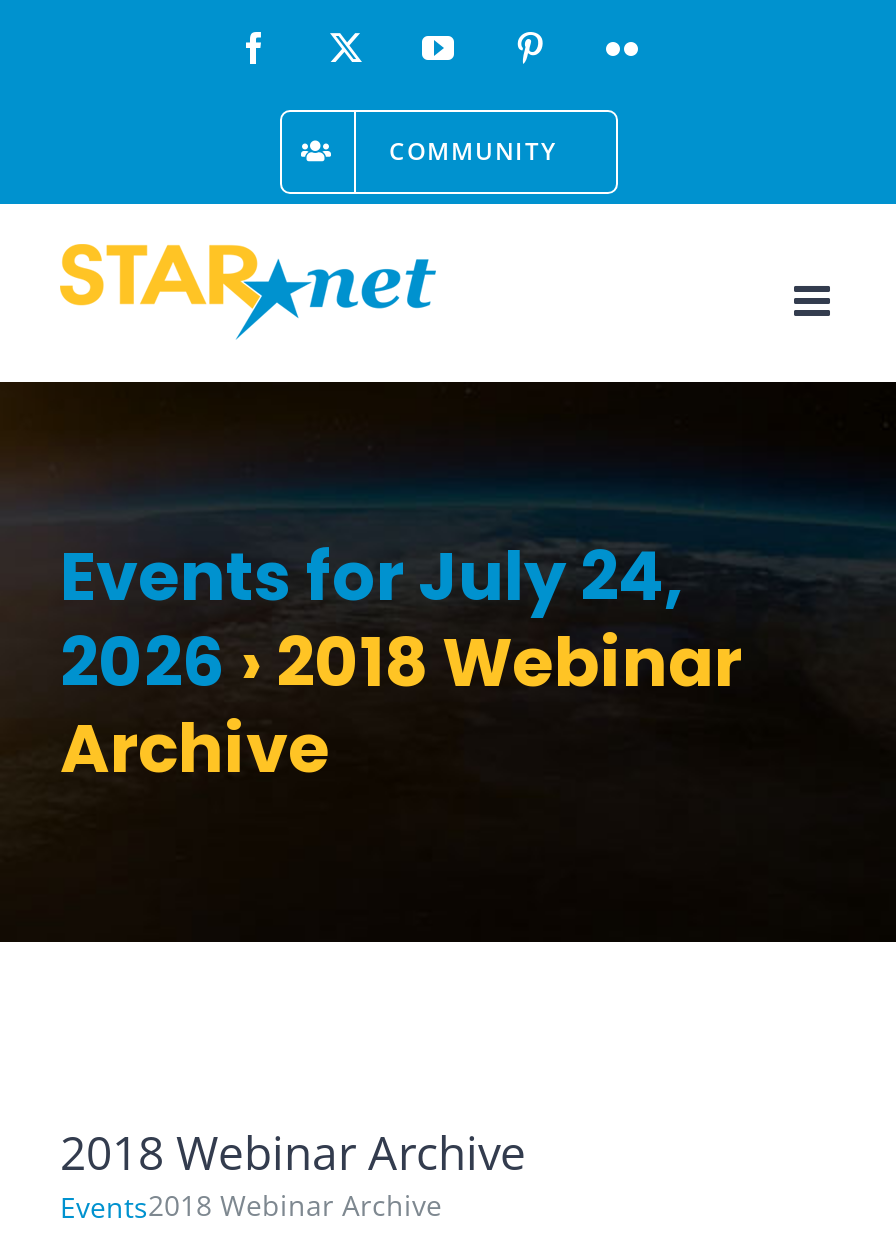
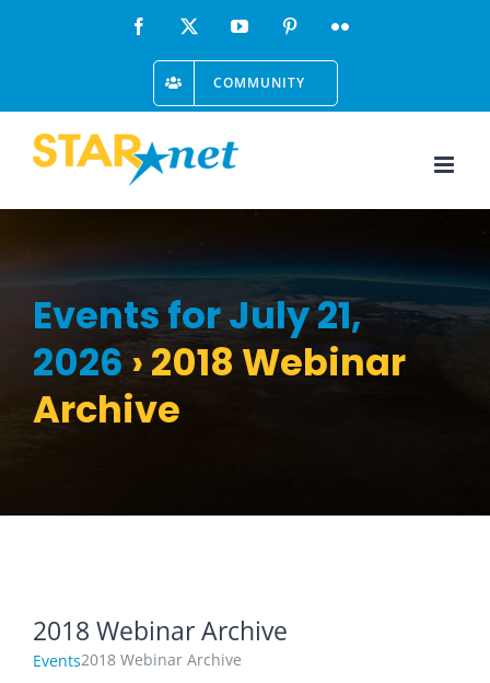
- Events for July 24,
+ Events for July 21,
